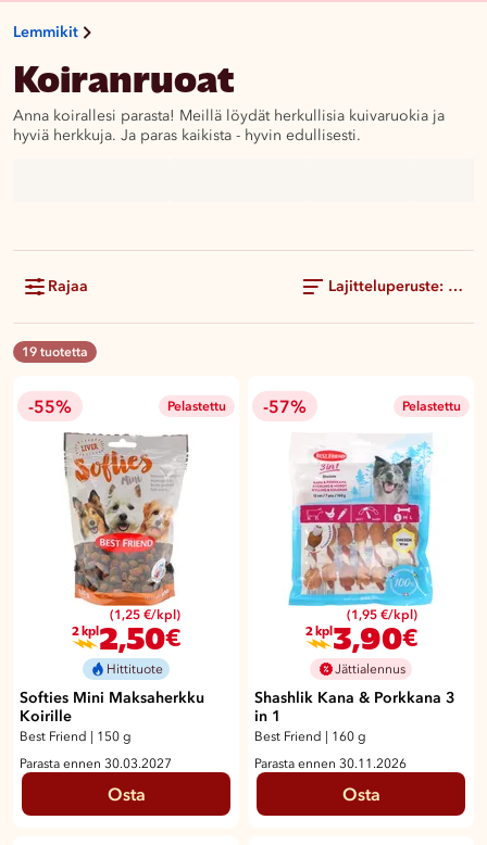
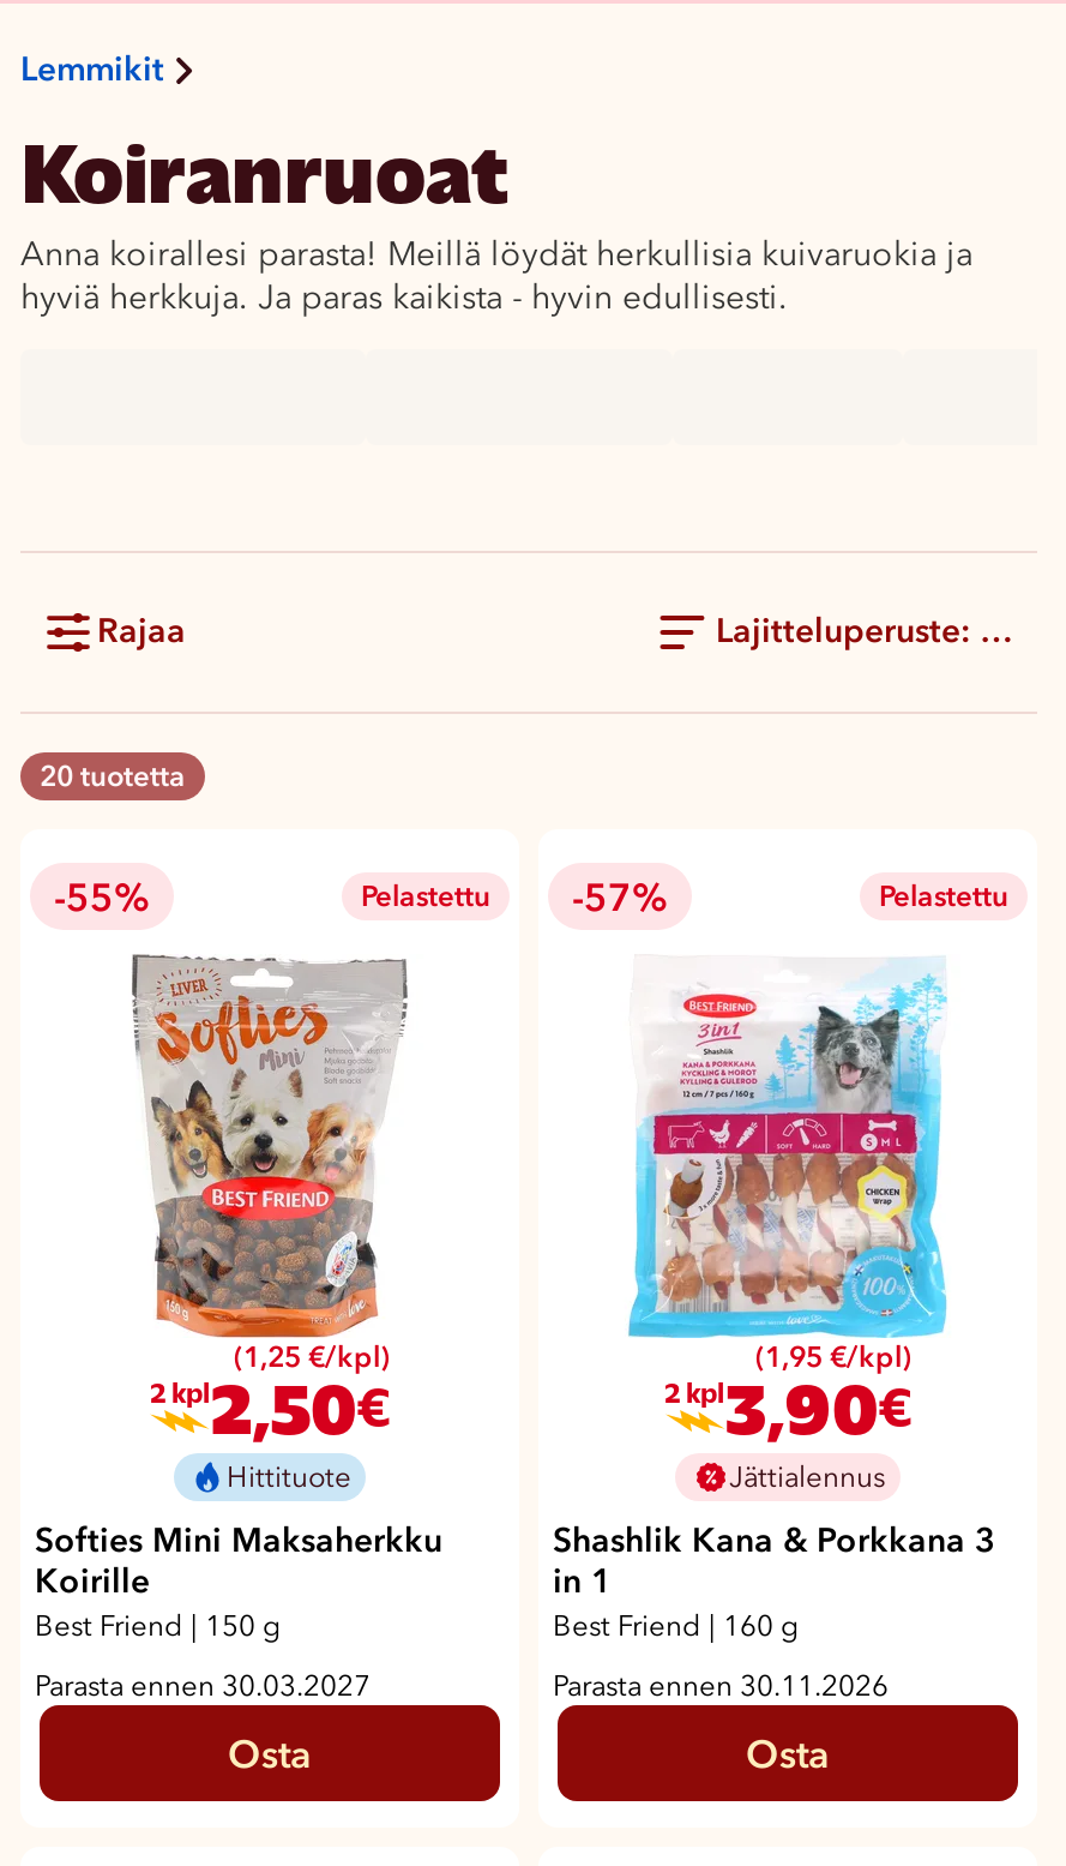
- 19 tuotetta
+ 20 tuotetta
